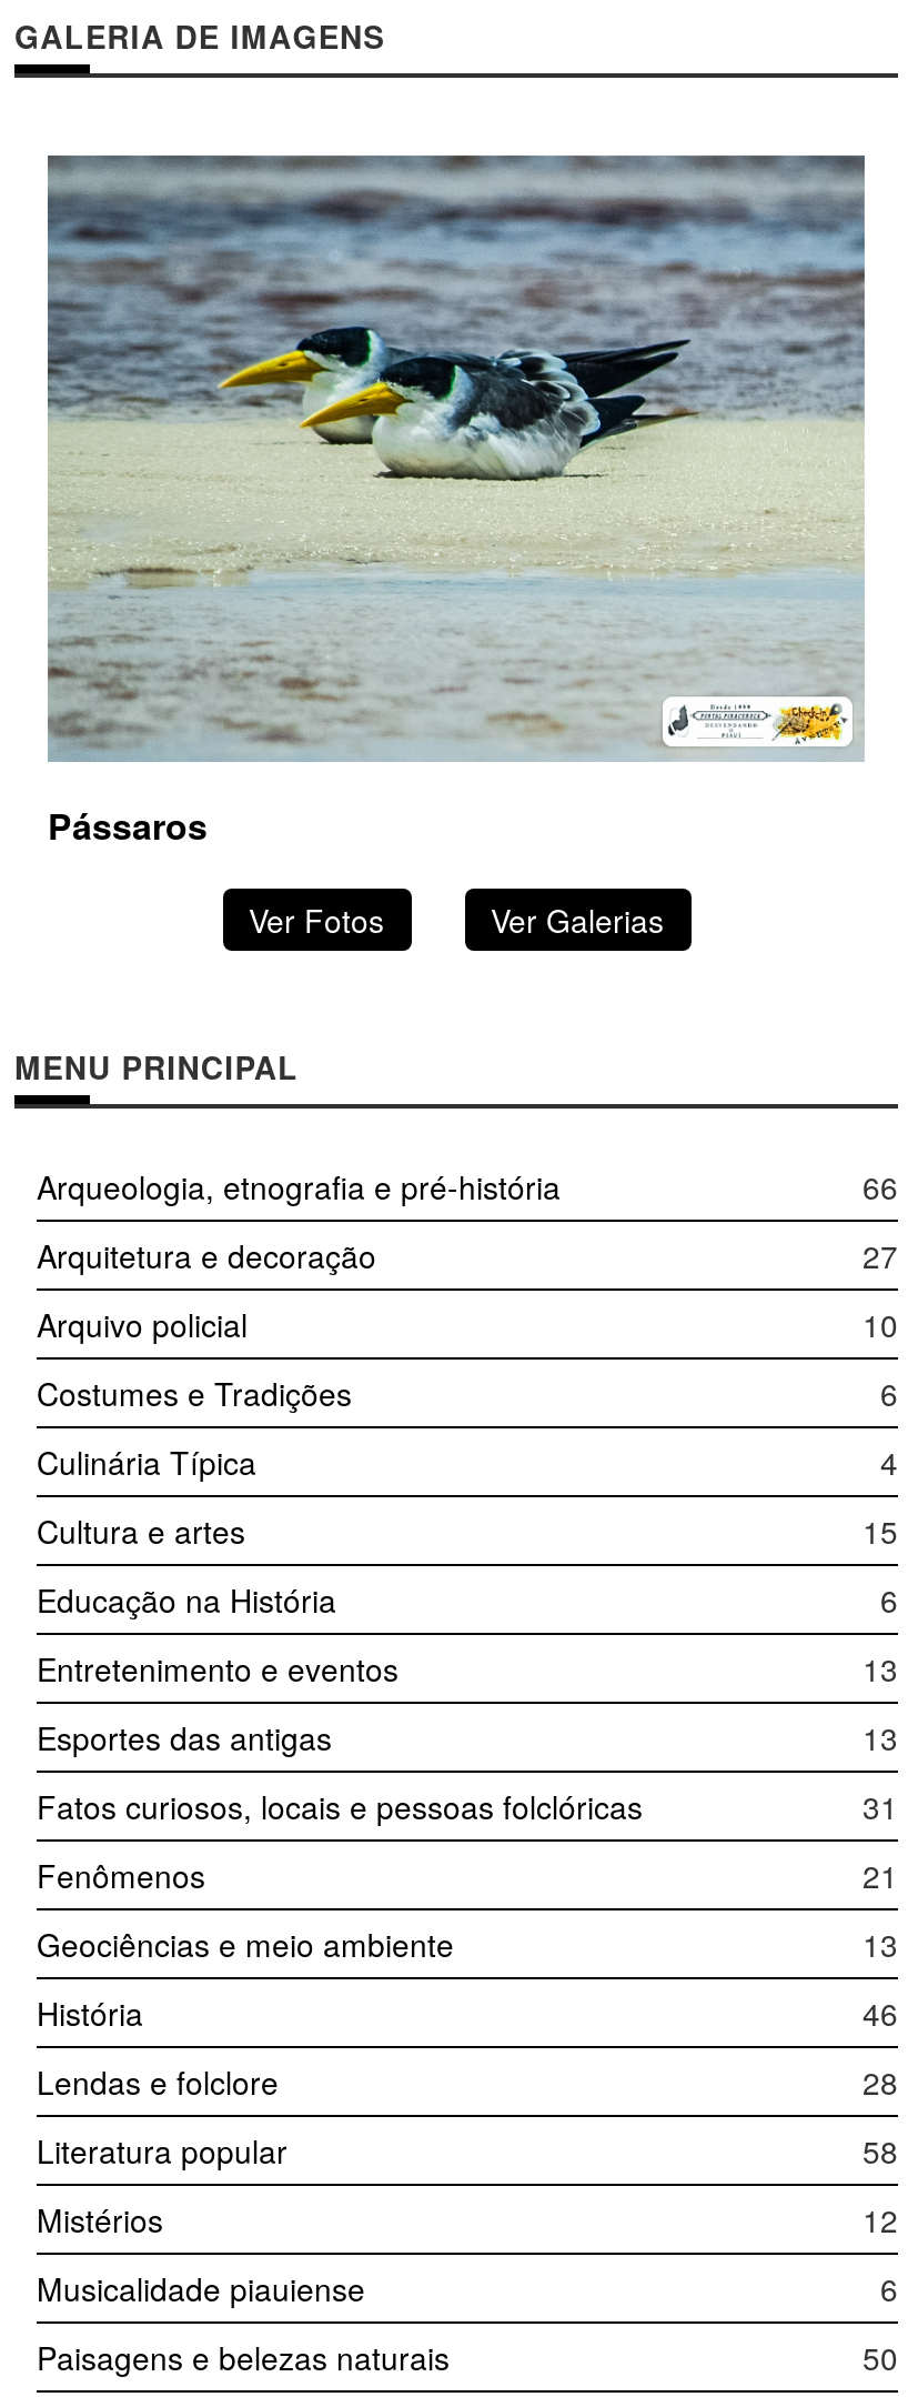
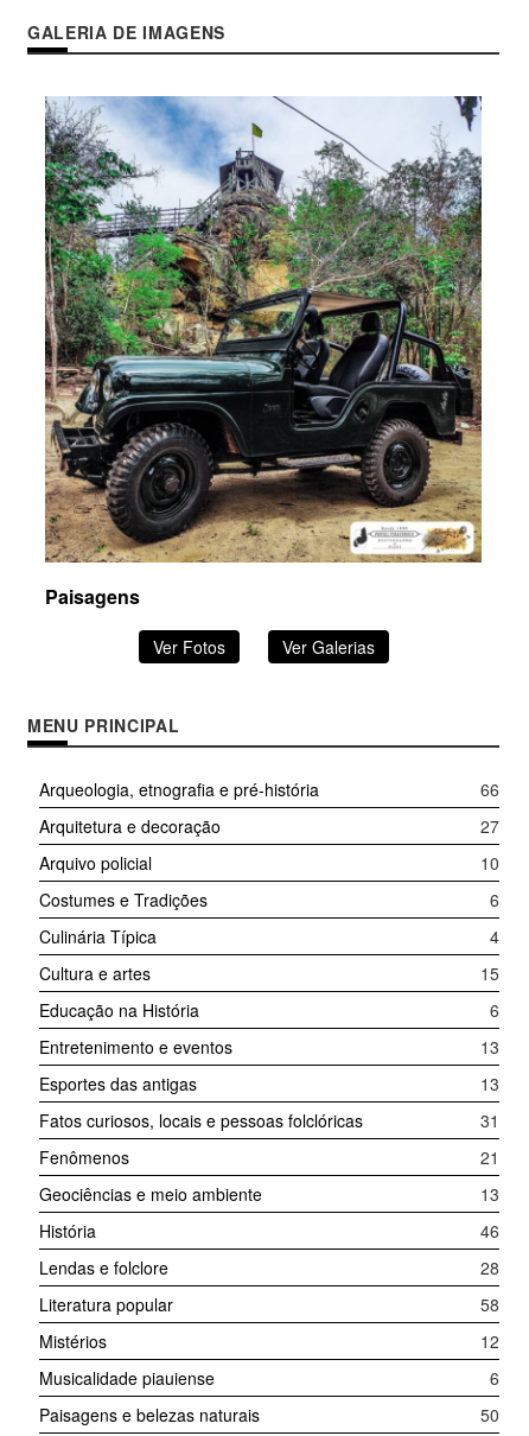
- [image]
- Pássaros
+ [image]
+ Paisagens
